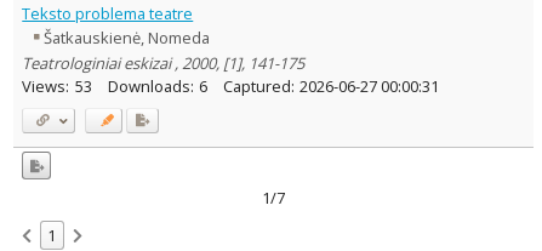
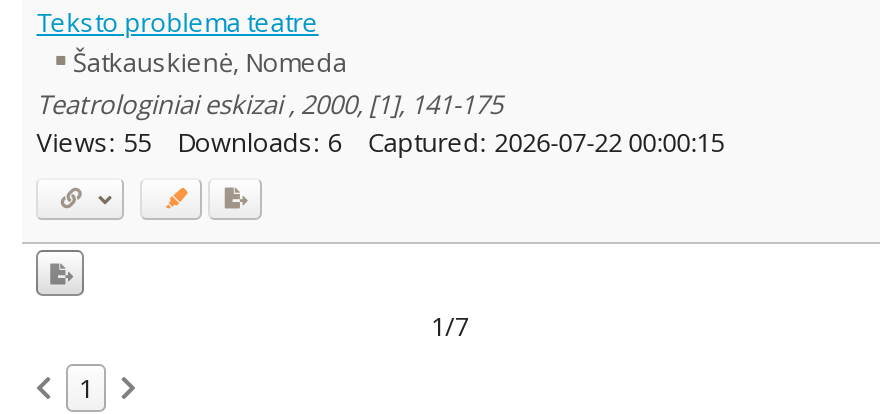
- Views: 53
+ Views: 55

- Captured: 2026-06-27 00:00:31
+ Captured: 2026-07-22 00:00:15
